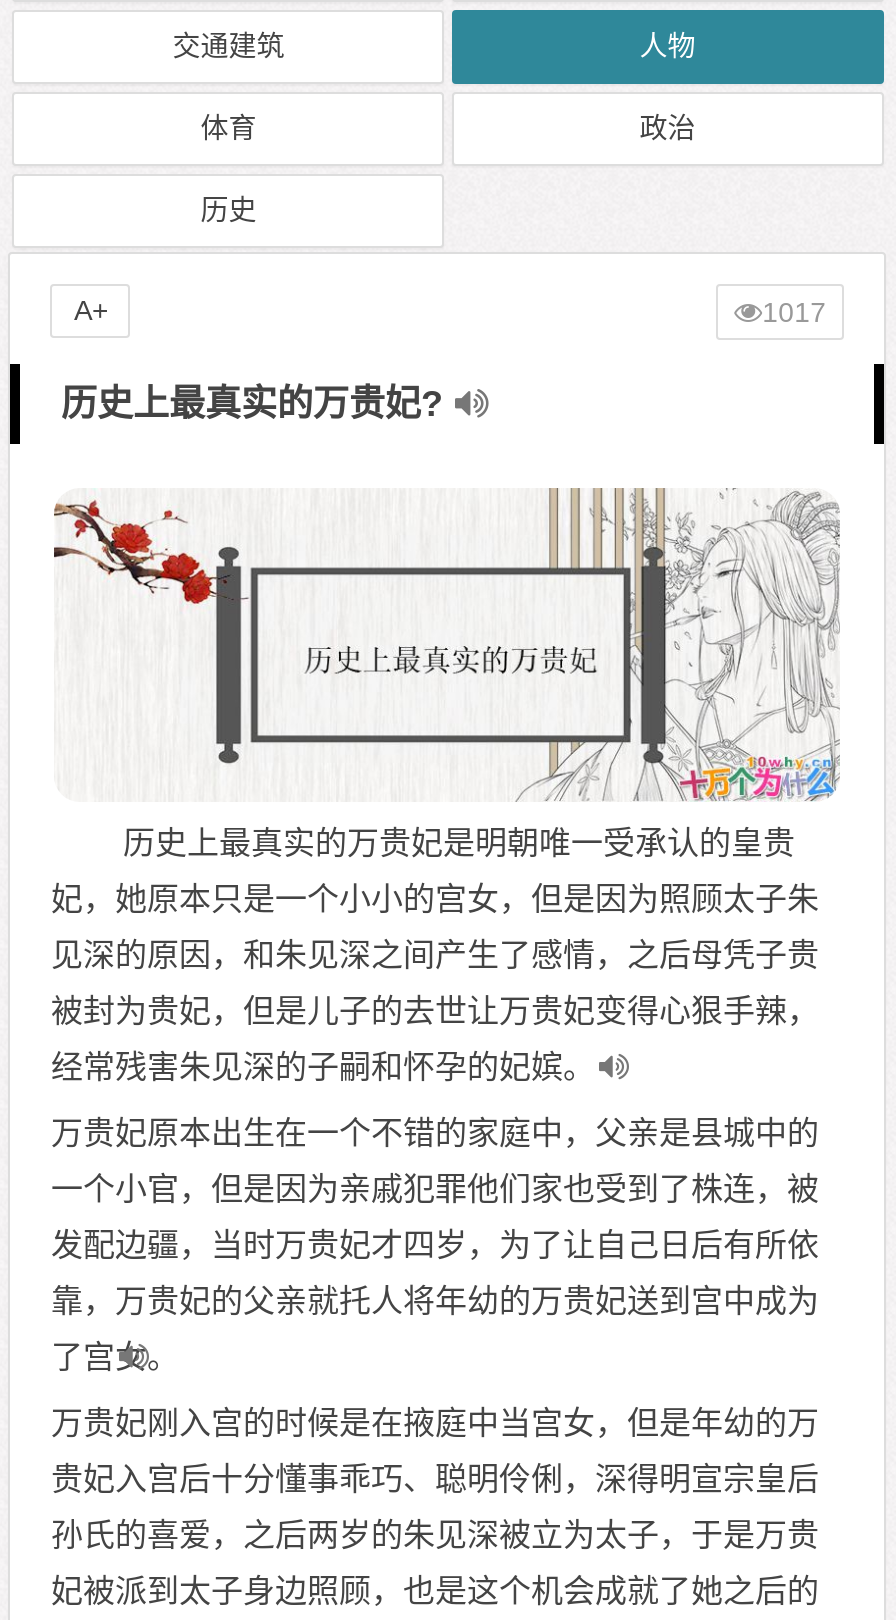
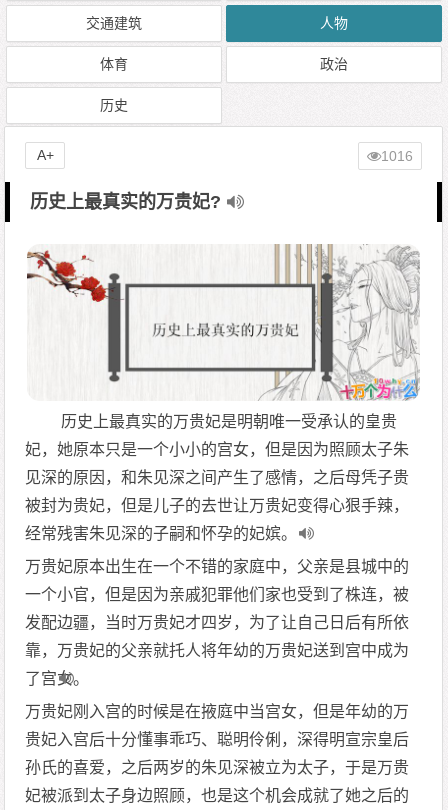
- 1017
+ 1016
